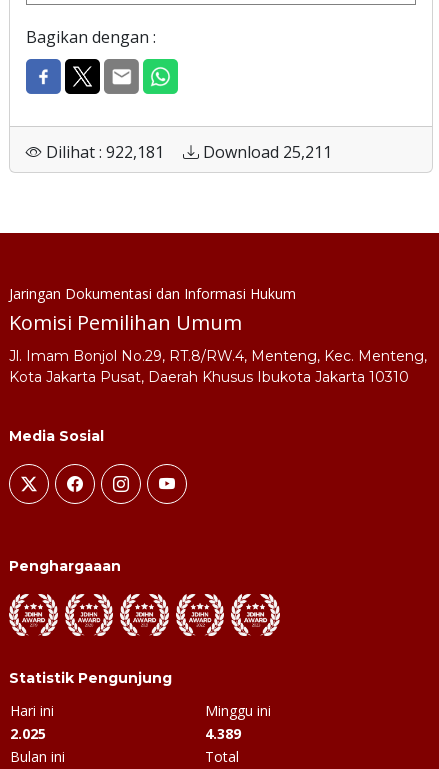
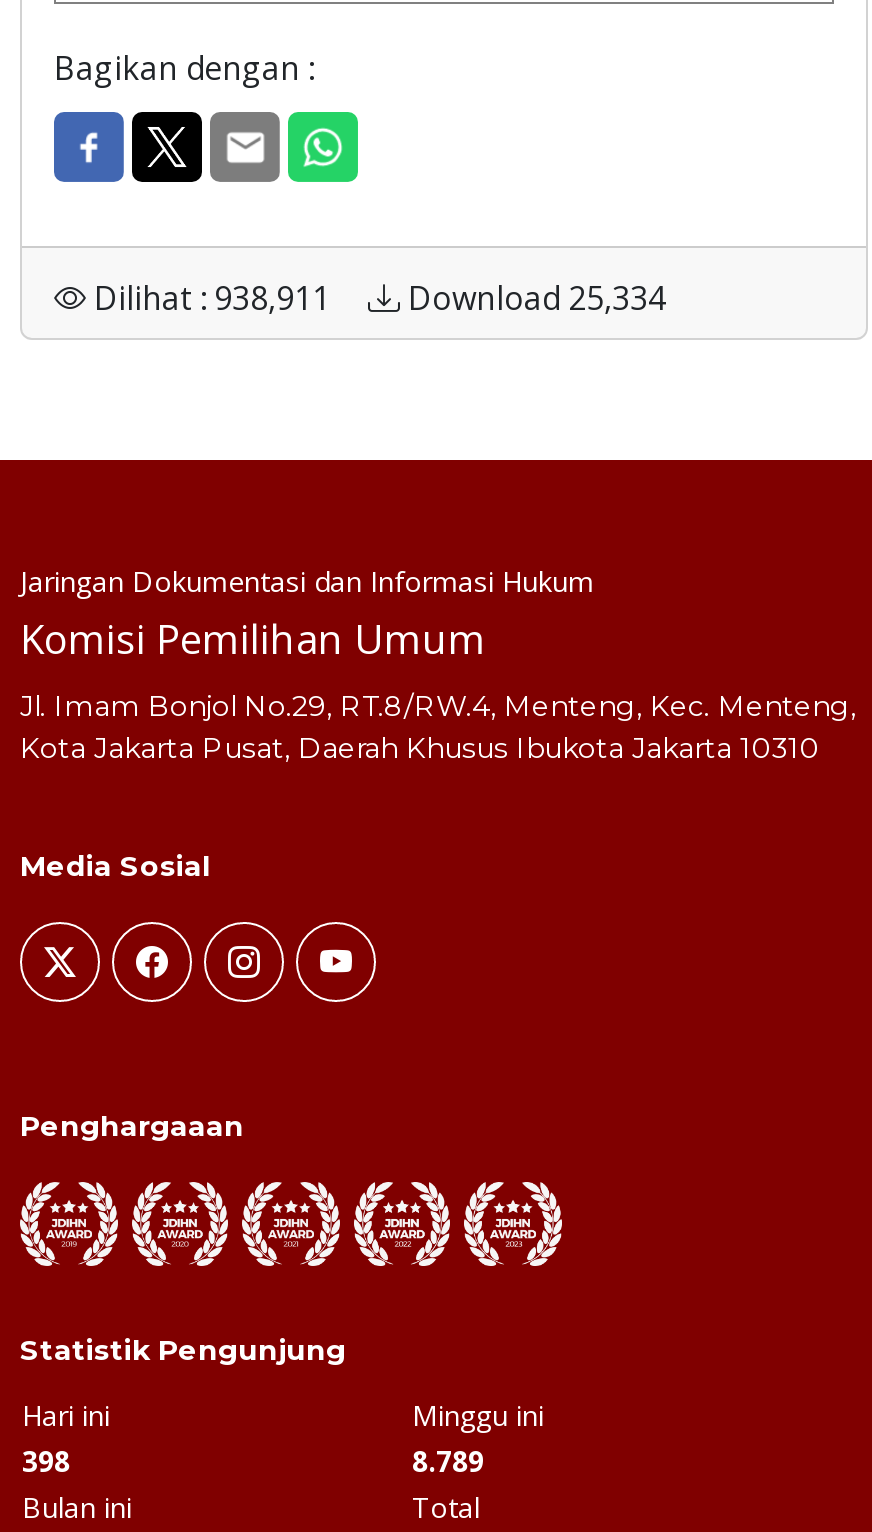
- Dilihat : 922,181
+ Dilihat : 938,911

- Download 25,211
+ Download 25,334

- 2.025
+ 398

- 4.389
+ 8.789
